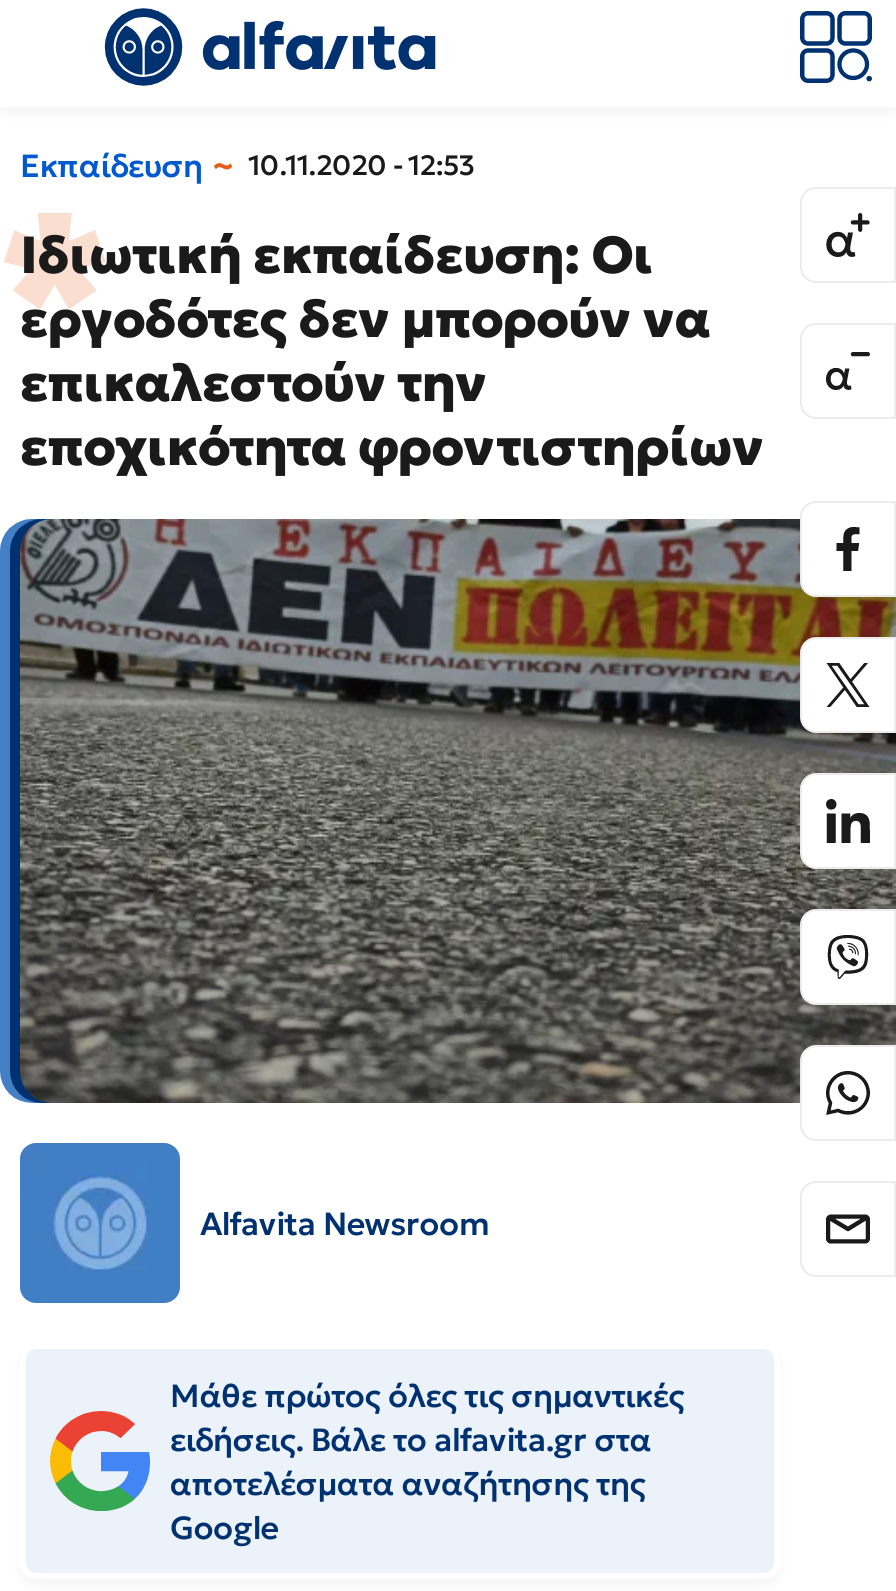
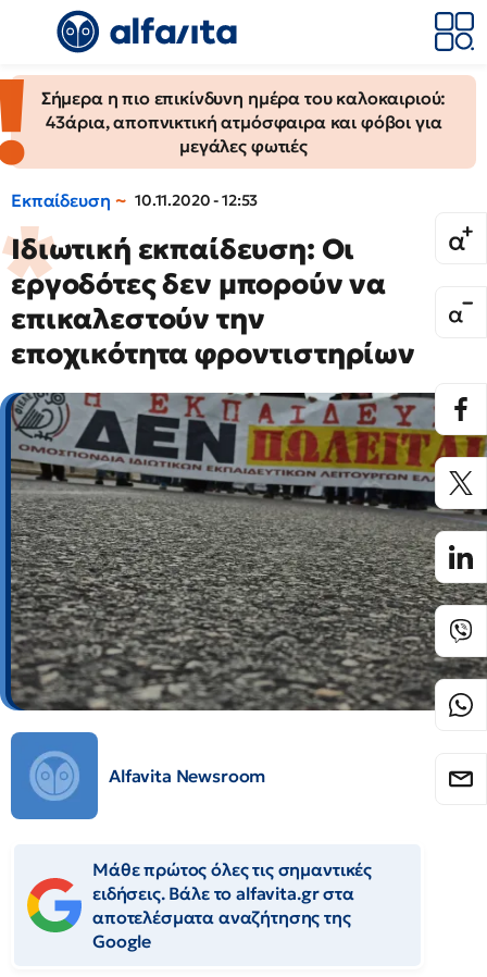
+ [image]
+ Σήμερα η πιο επικίνδυνη ημέρα του καλοκαιριού:
+ 43άρια, αποπνικτική ατμόσφαιρα και φόβοι για
+ μεγάλες φωτιές
